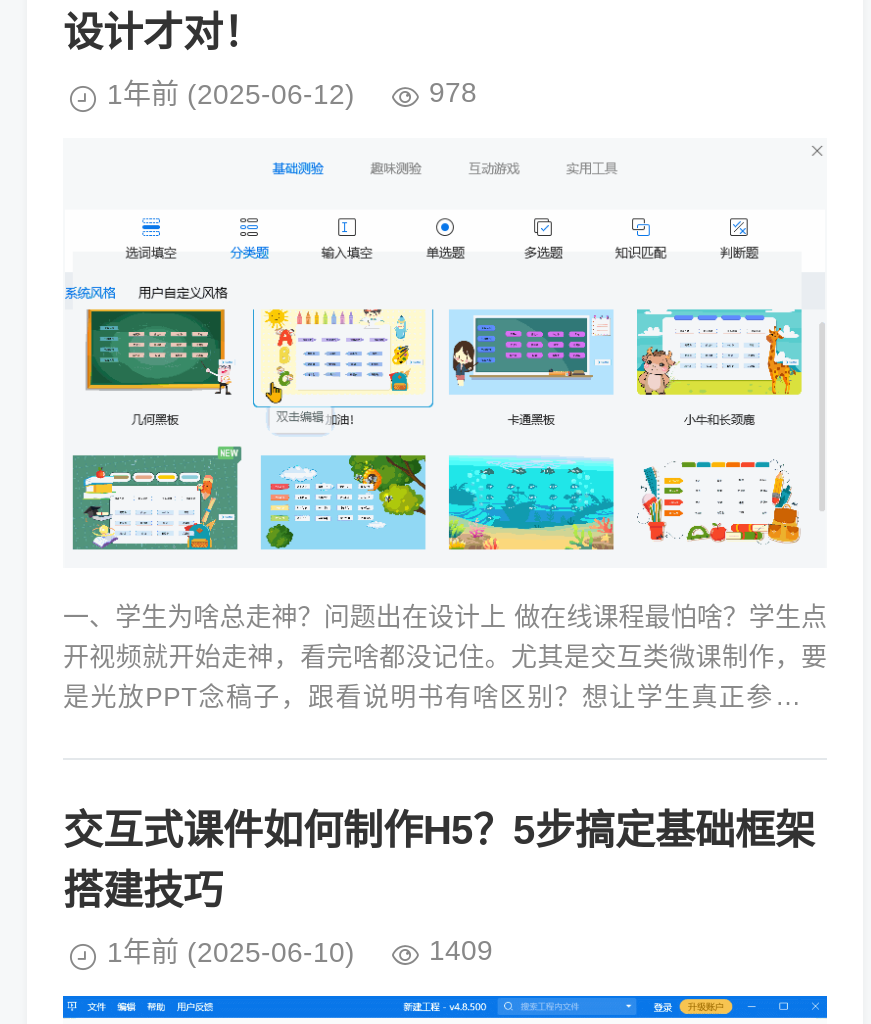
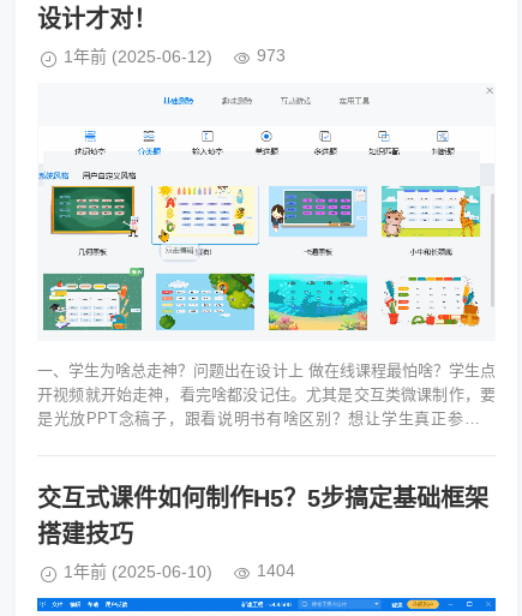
- 978
+ 973

- 1409
+ 1404
